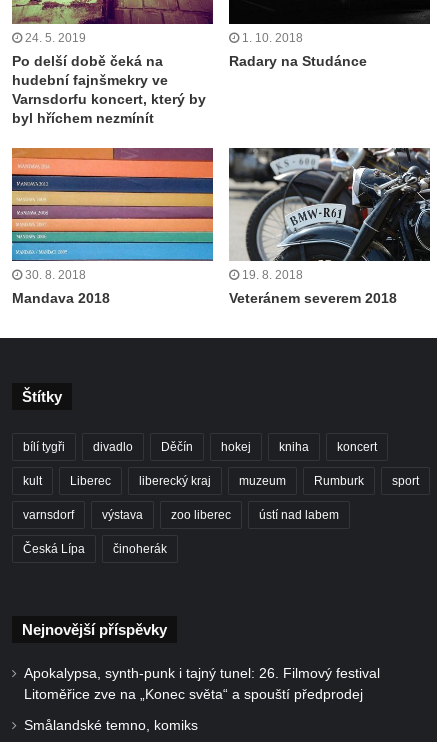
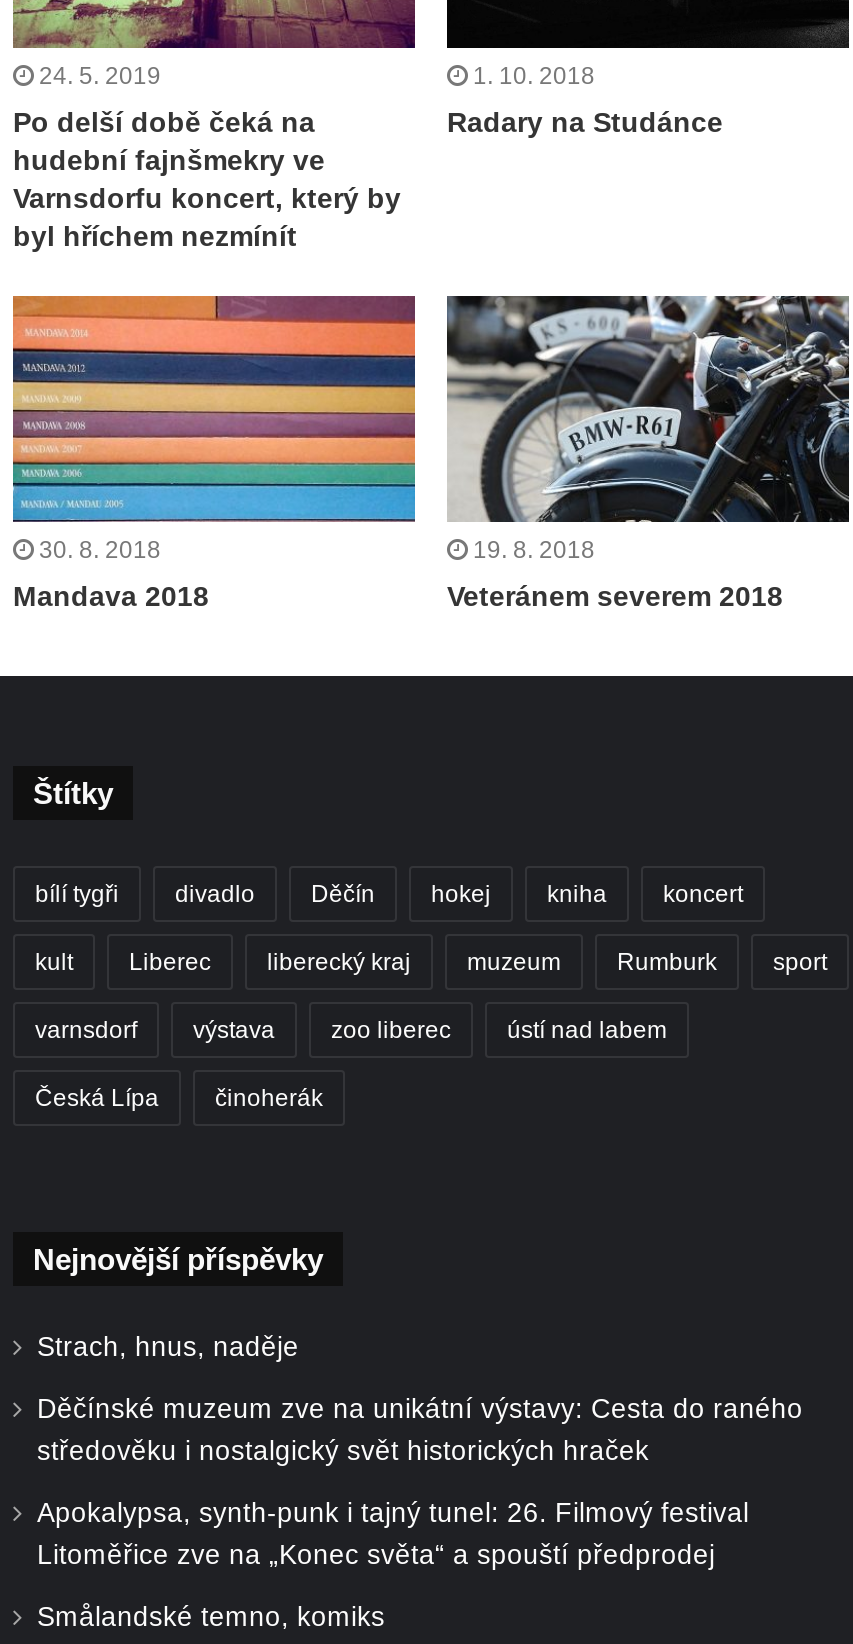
+ Strach, hnus, naděje
+ Děčínské muzeum zve na unikátní výstavy: Cesta do raného
+ středověku i nostalgický svět historických hraček
